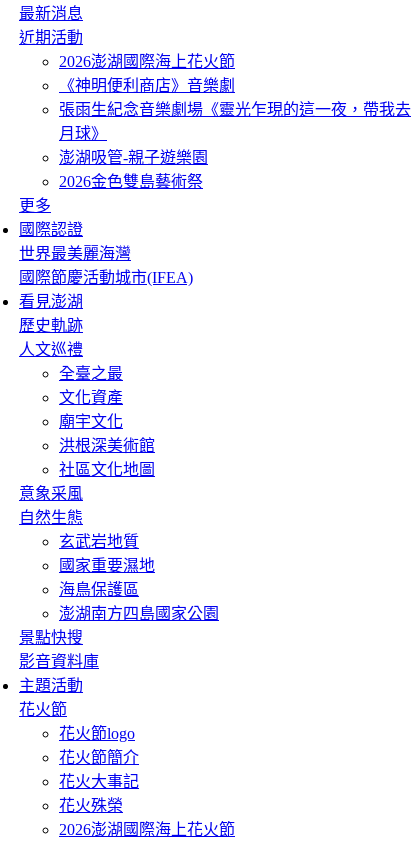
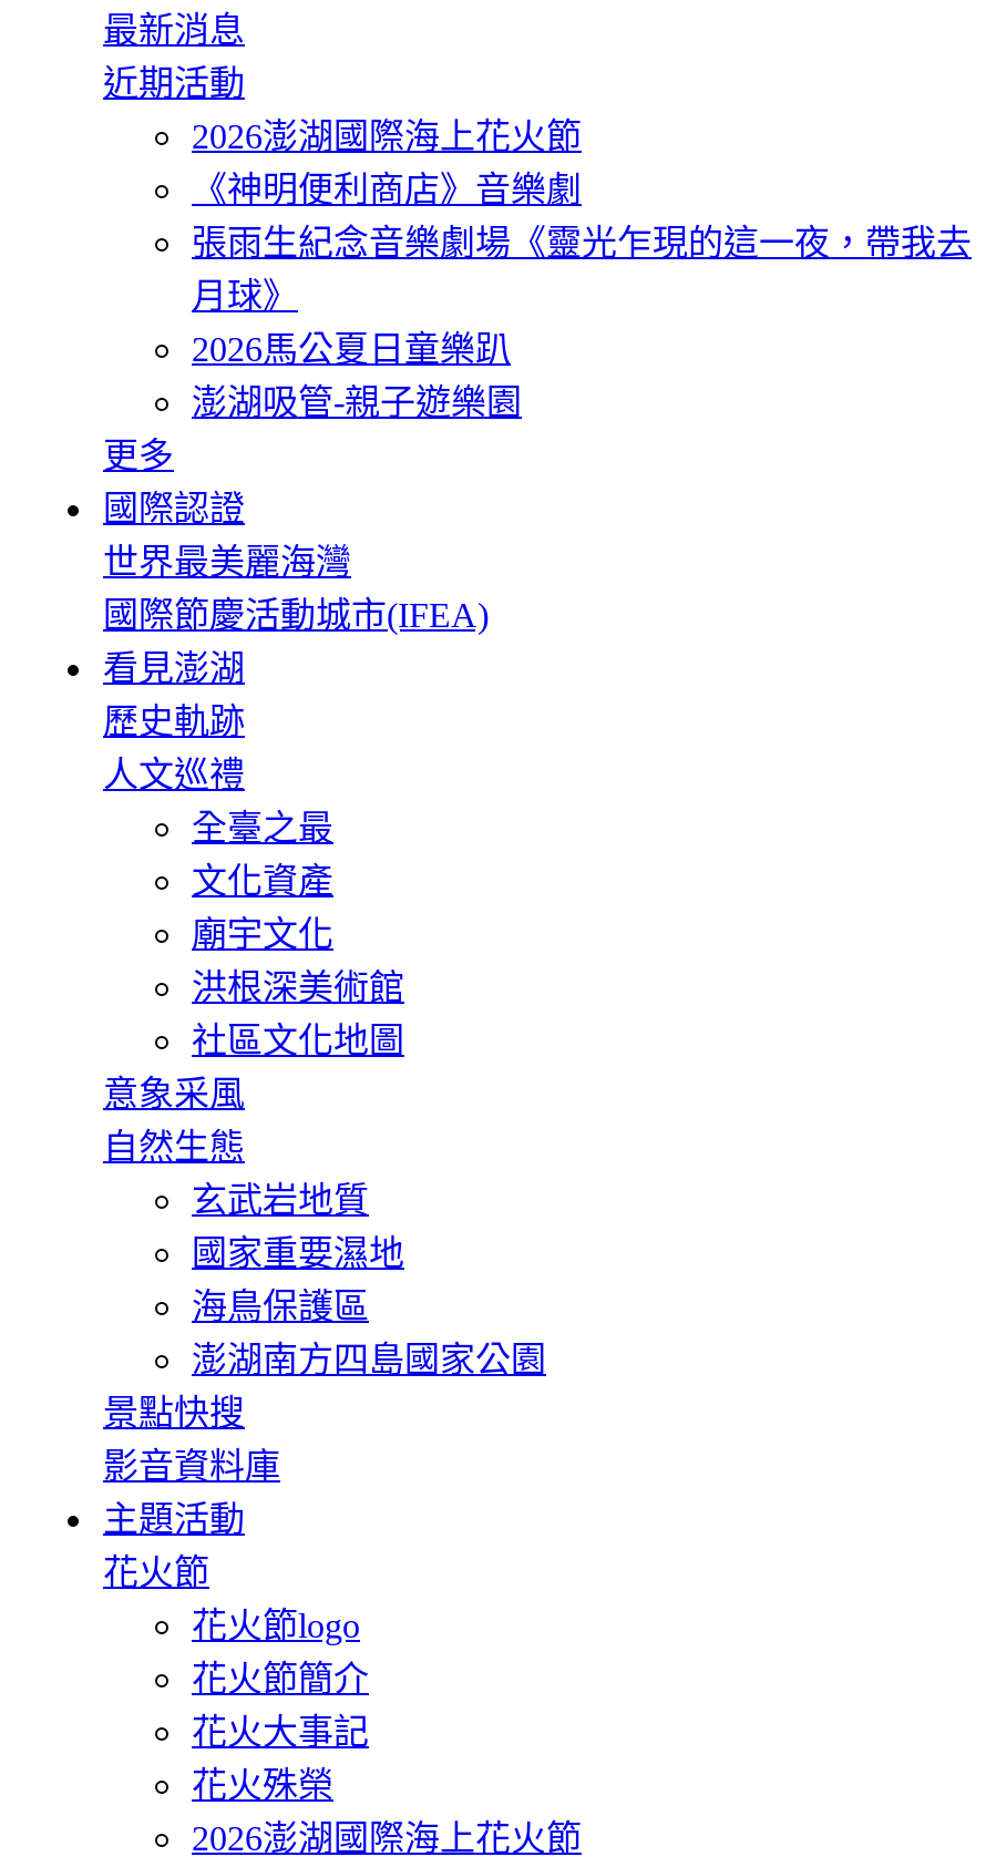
+ 2026馬公夏日童樂趴

moved down: 澎湖吸管-親子遊樂園

- 2026金色雙島藝術祭
